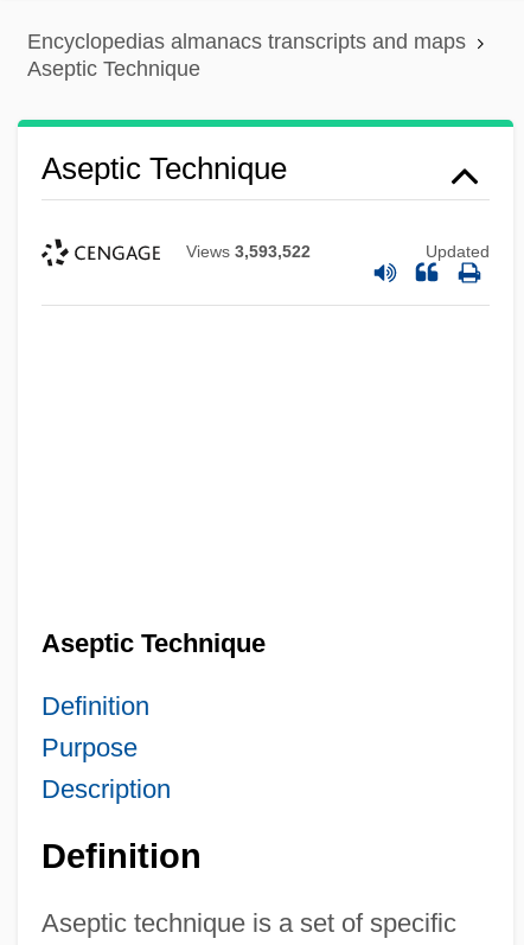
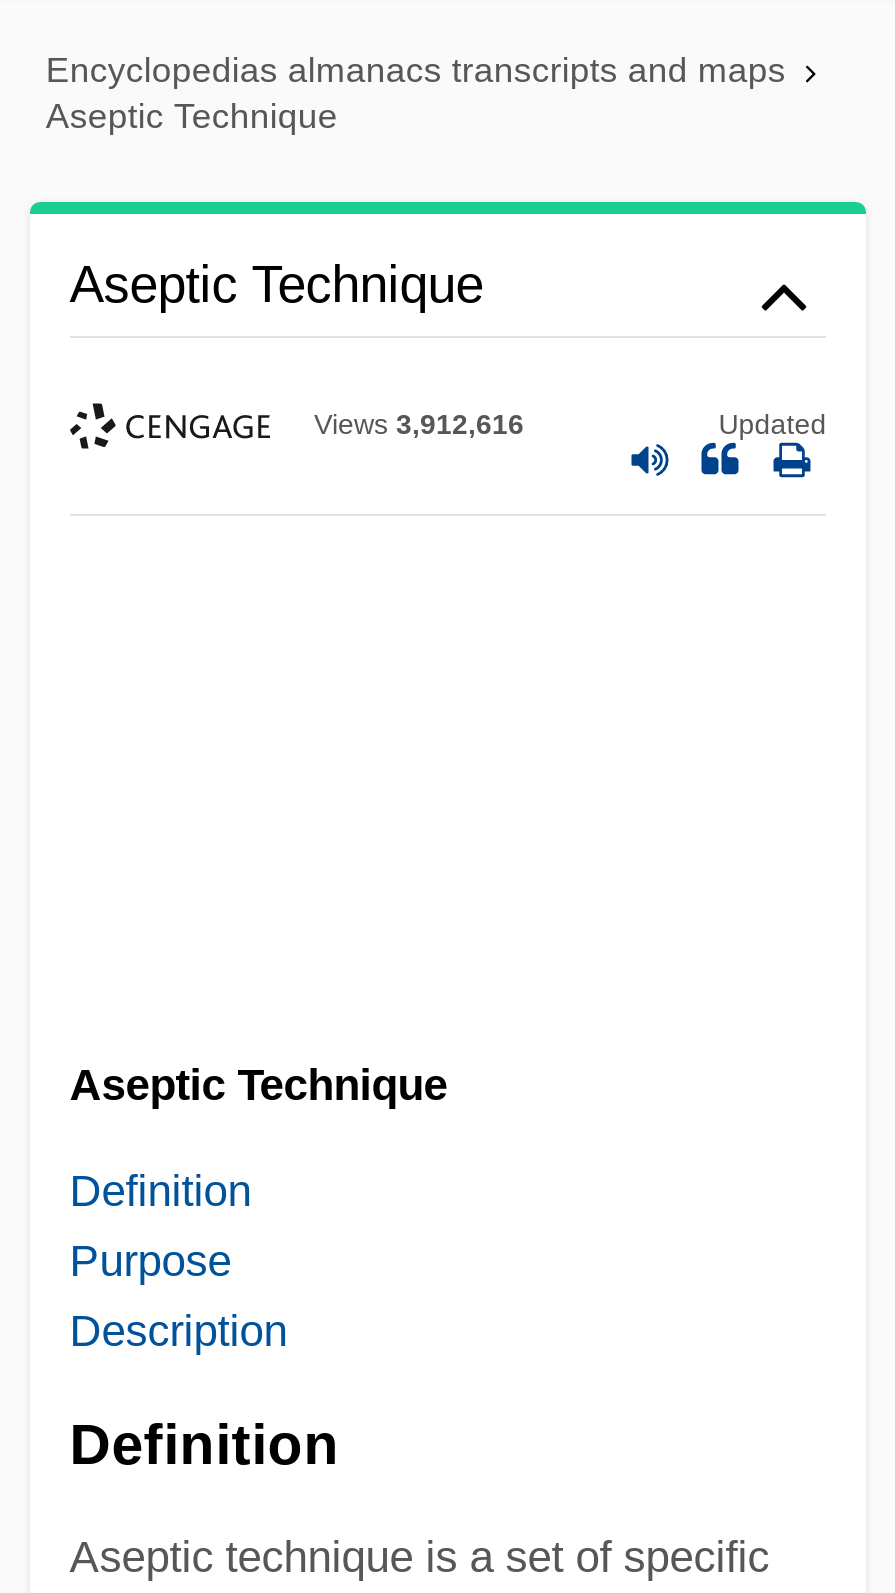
- Views 3,593,522
+ Views 3,912,616
